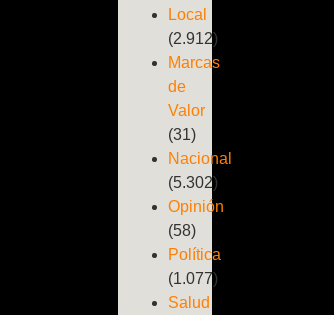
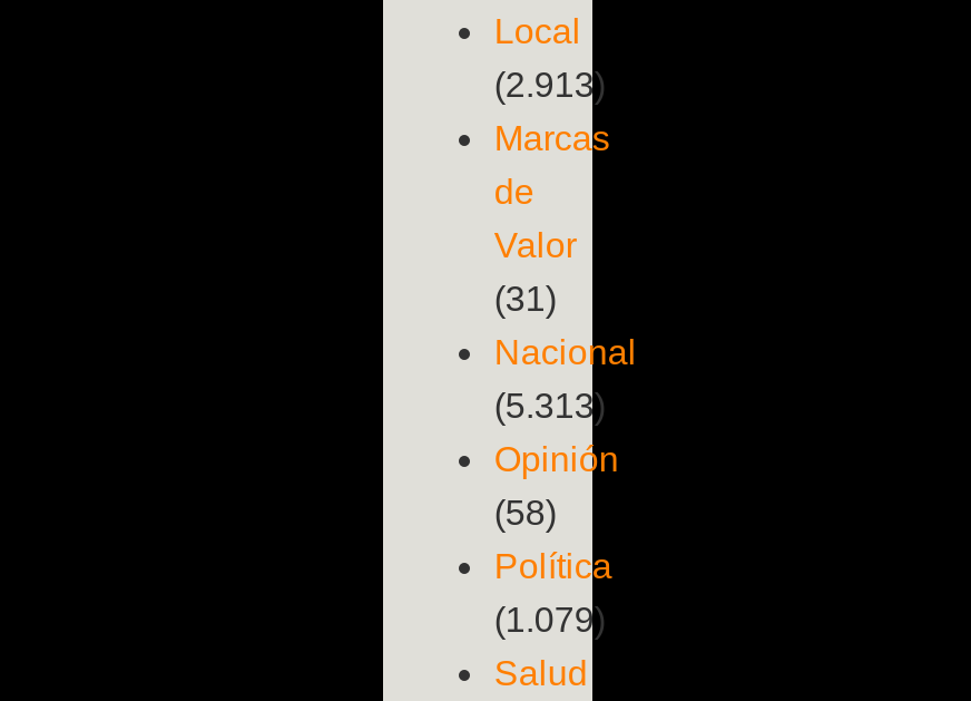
- (2.912)
+ (2.913)

- (5.302)
+ (5.313)

- (1.077)
+ (1.079)
